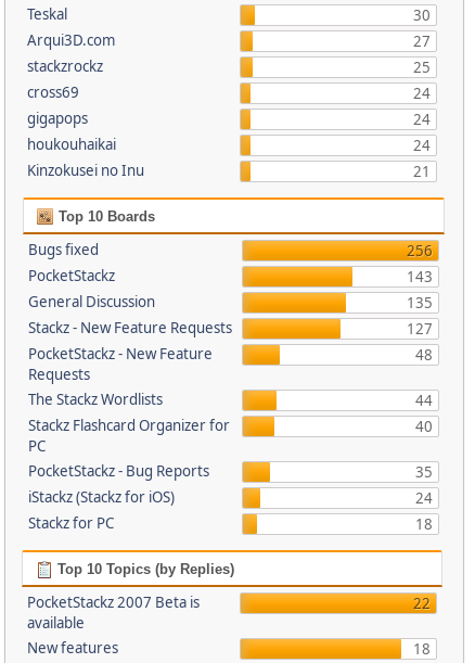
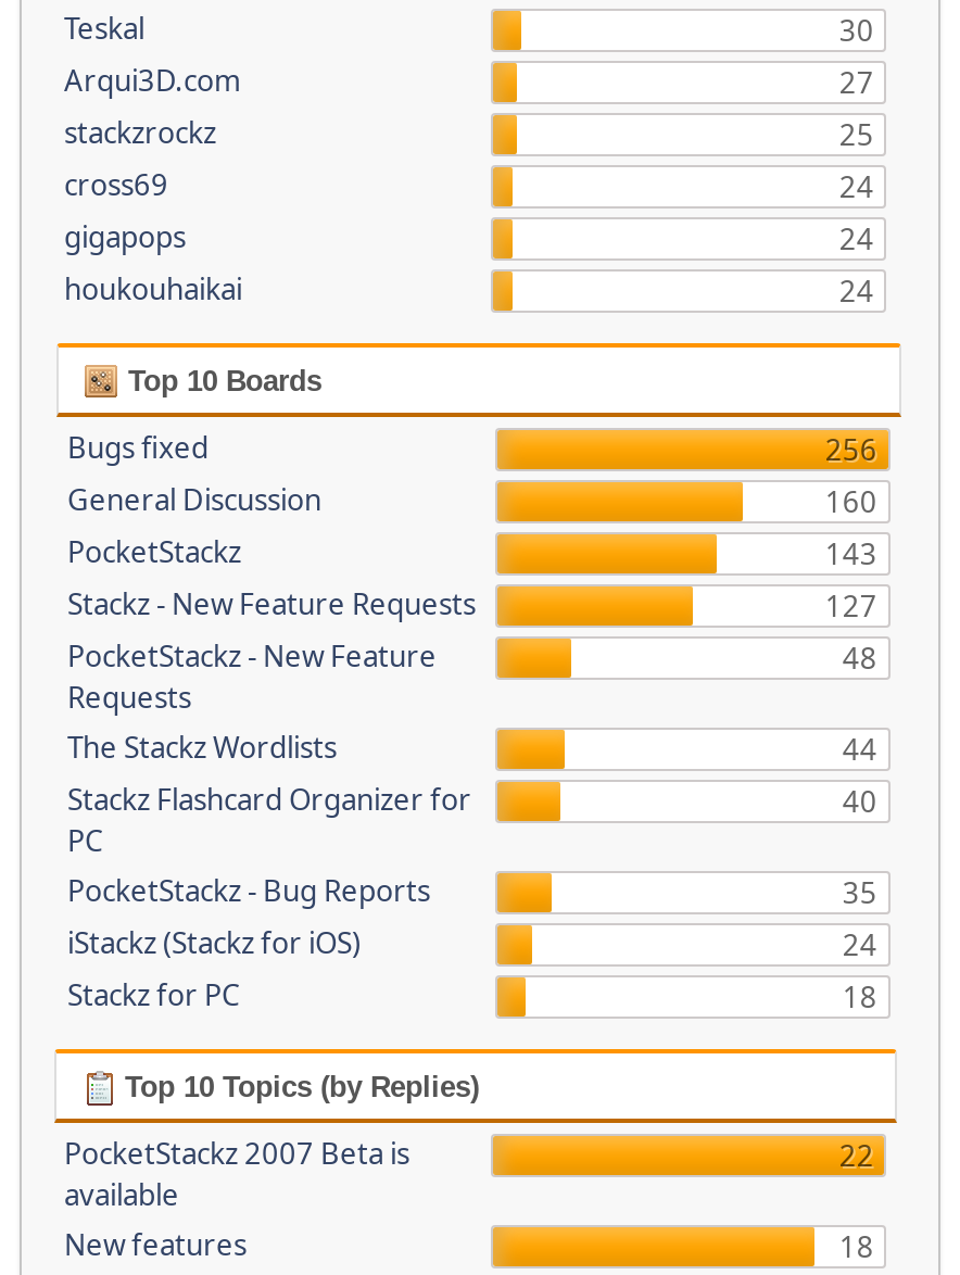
- Kinzokusei no Inu
- 21

+ 160

moved up: General Discussion

- 135
